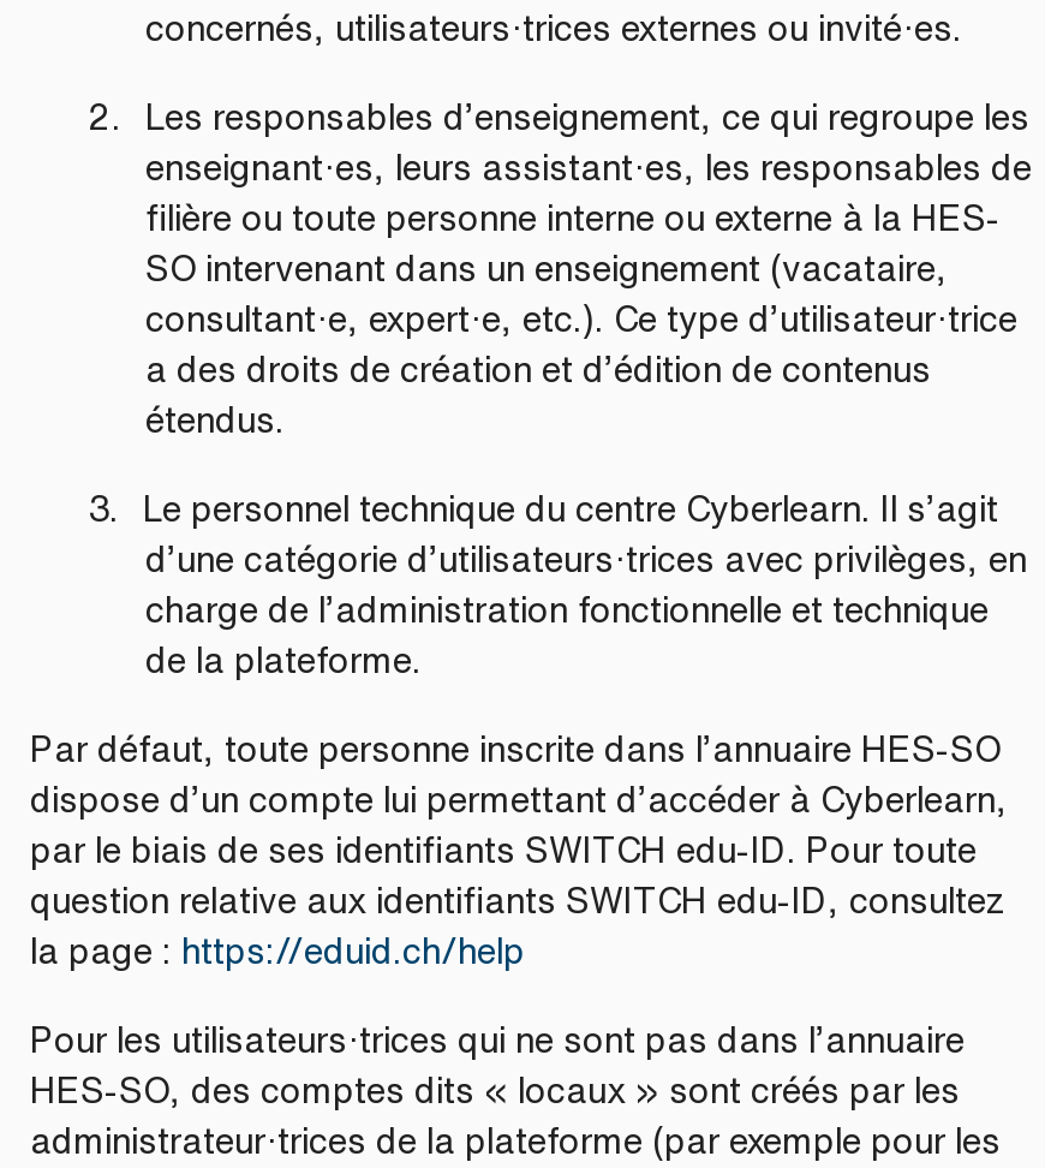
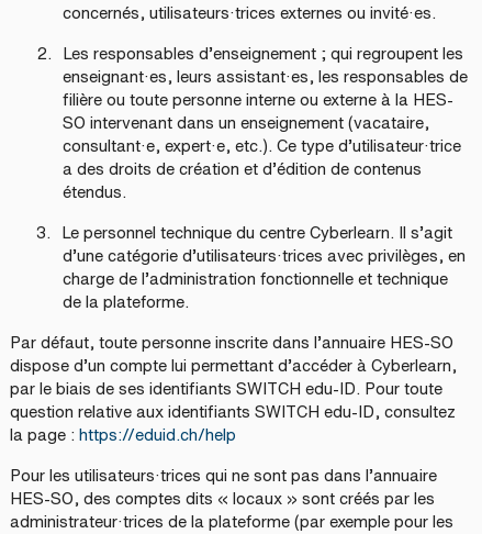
- Les responsables d’enseignement, ce qui regroupe les
+ Les responsables d’enseignement ; qui regroupent les
